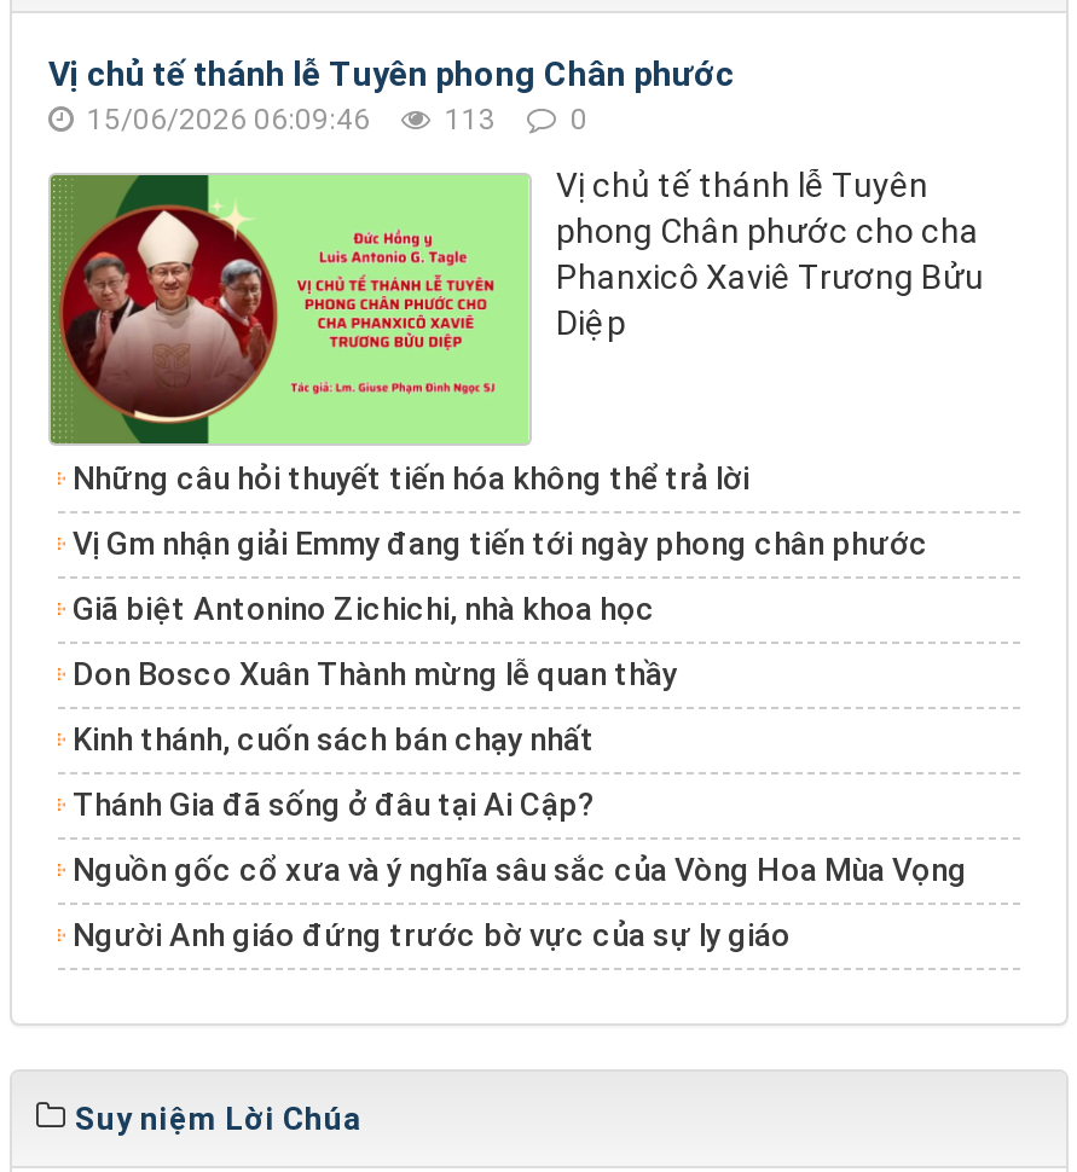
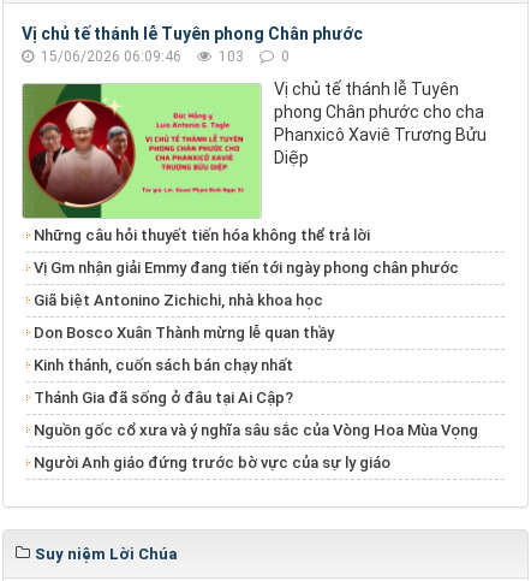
- 15/06/2026 06:09:46 113 0
+ 15/06/2026 06:09:46 103 0
